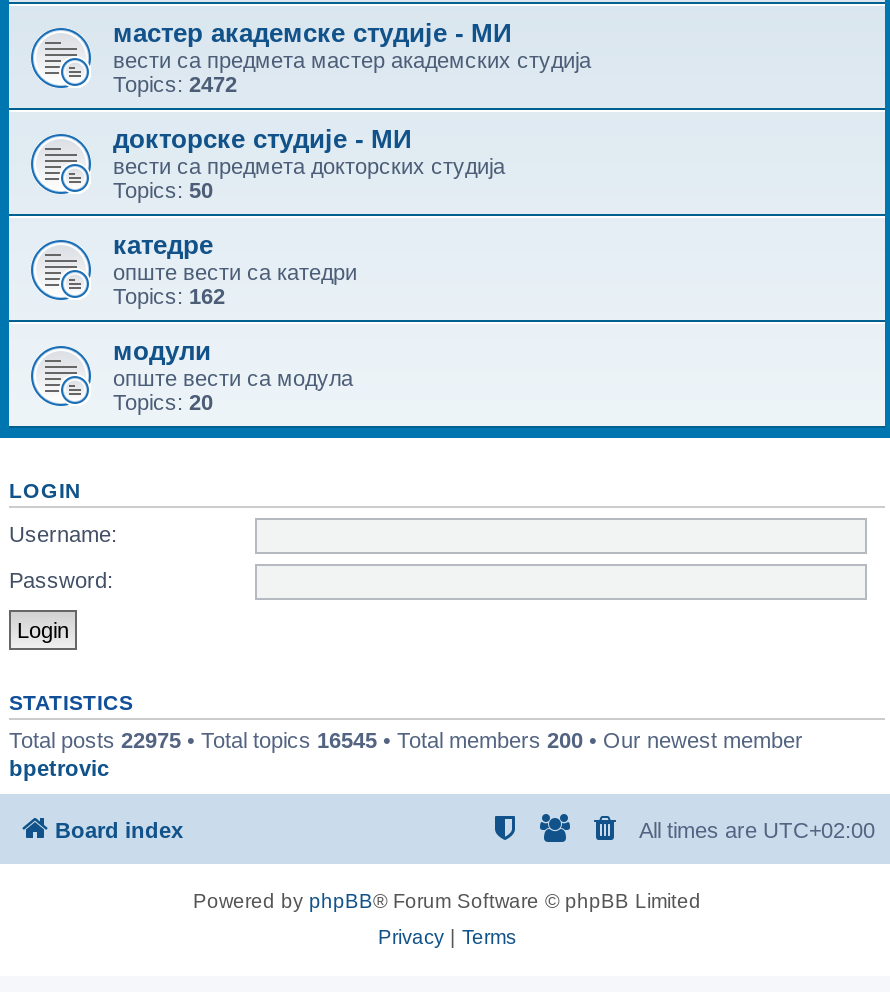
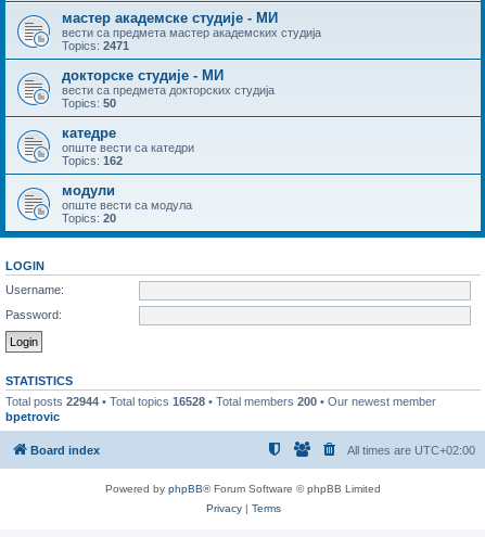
- Topics: 2472
+ Topics: 2471

- Total posts 22975 • Total topics 16545 • Total members 200 • Our newest member
+ Total posts 22944 • Total topics 16528 • Total members 200 • Our newest member
